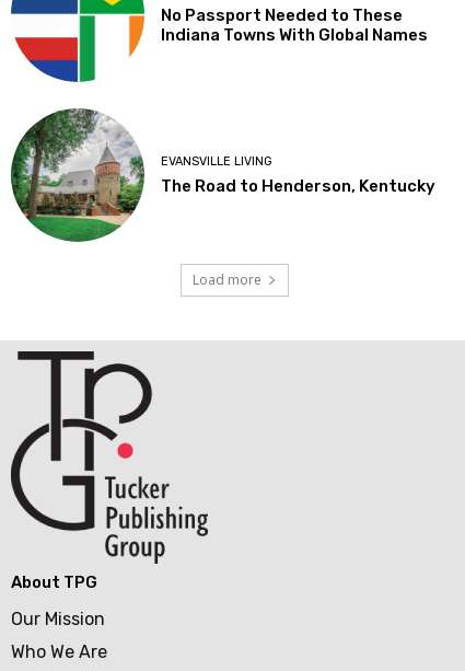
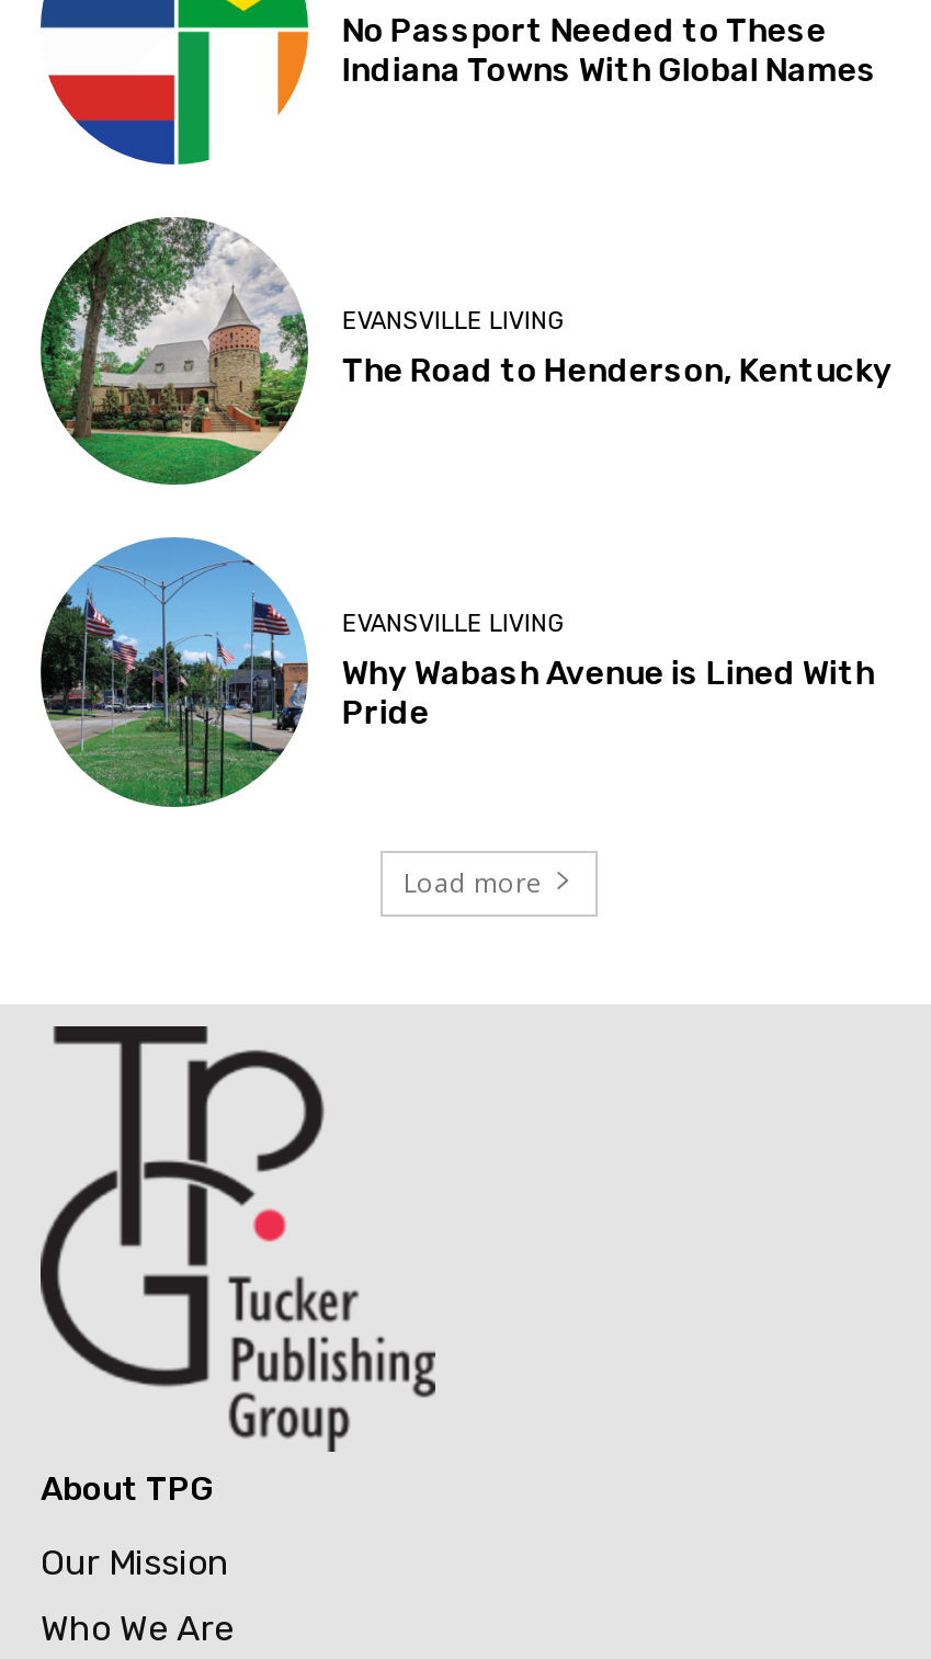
+ [image]
+ EVANSVILLE LIVING
+ Why Wabash Avenue is Lined With
+ Pride
